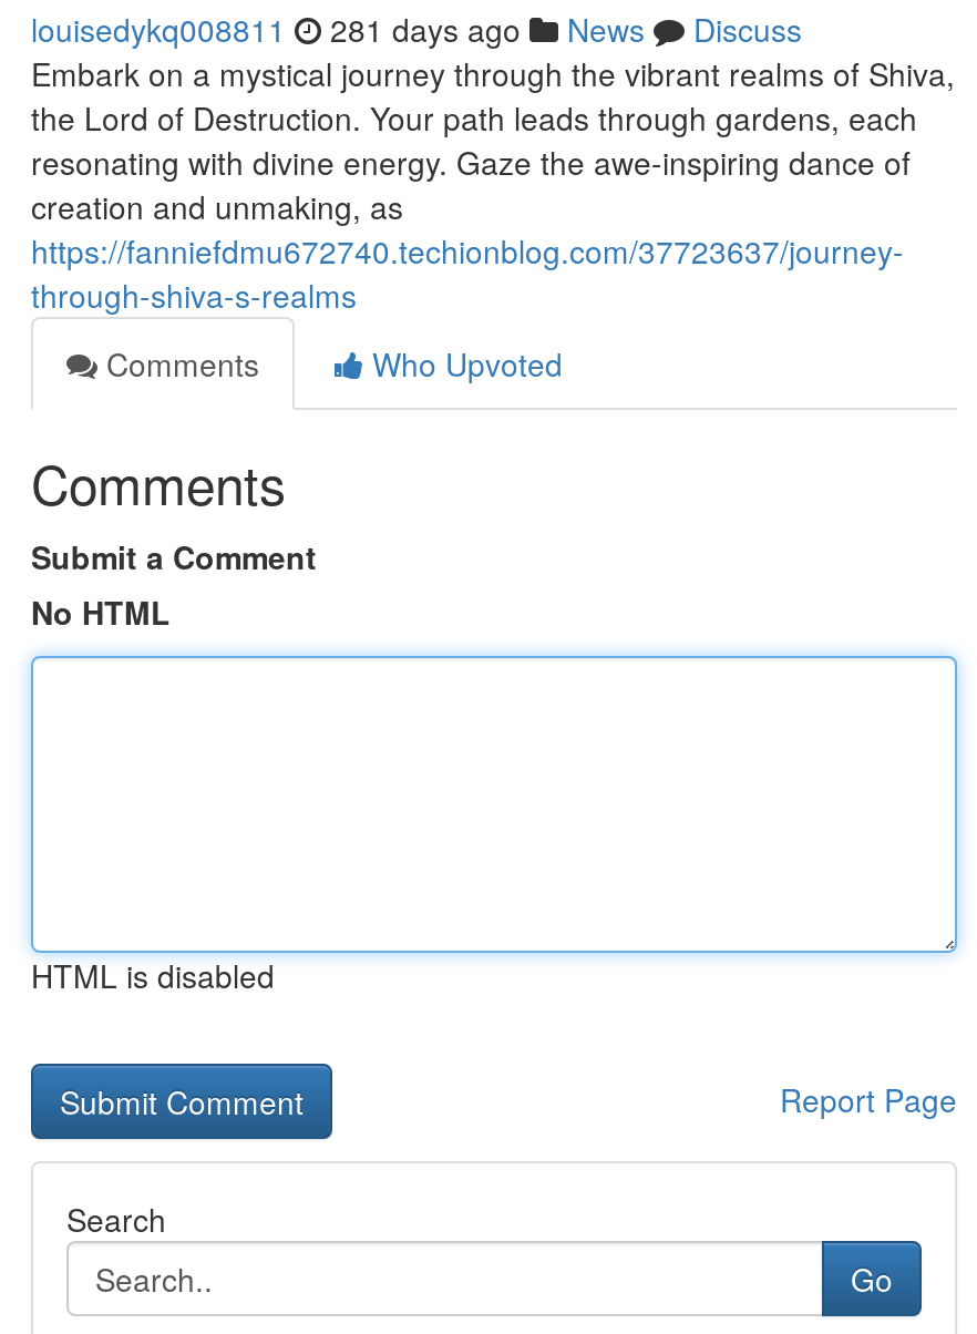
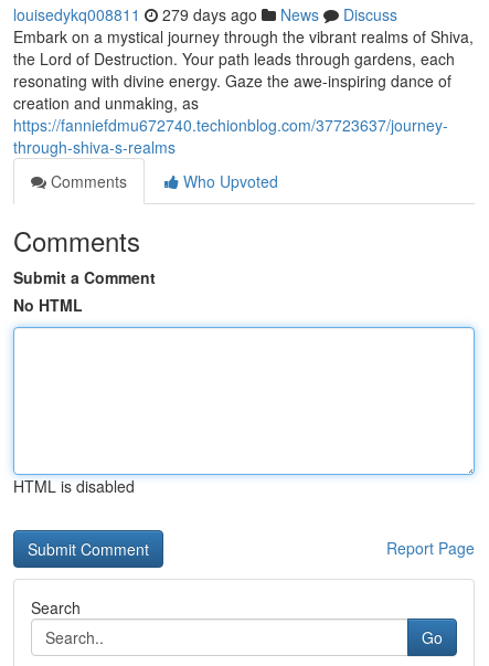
- louisedykq008811 281 days ago News Discuss
+ louisedykq008811 279 days ago News Discuss
